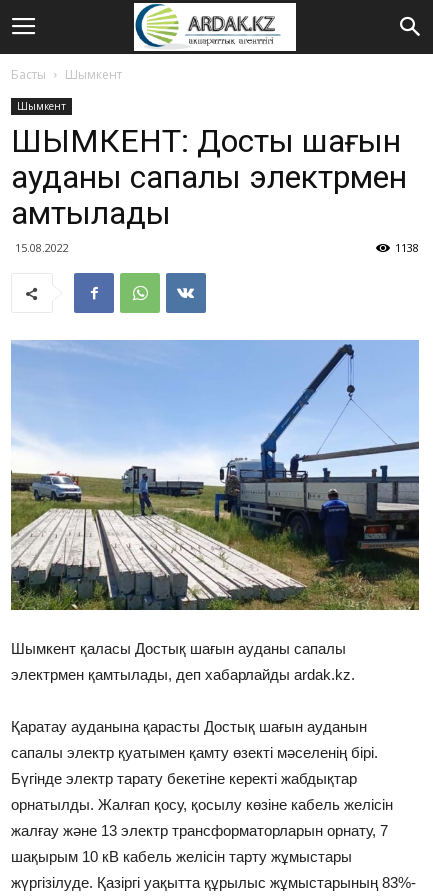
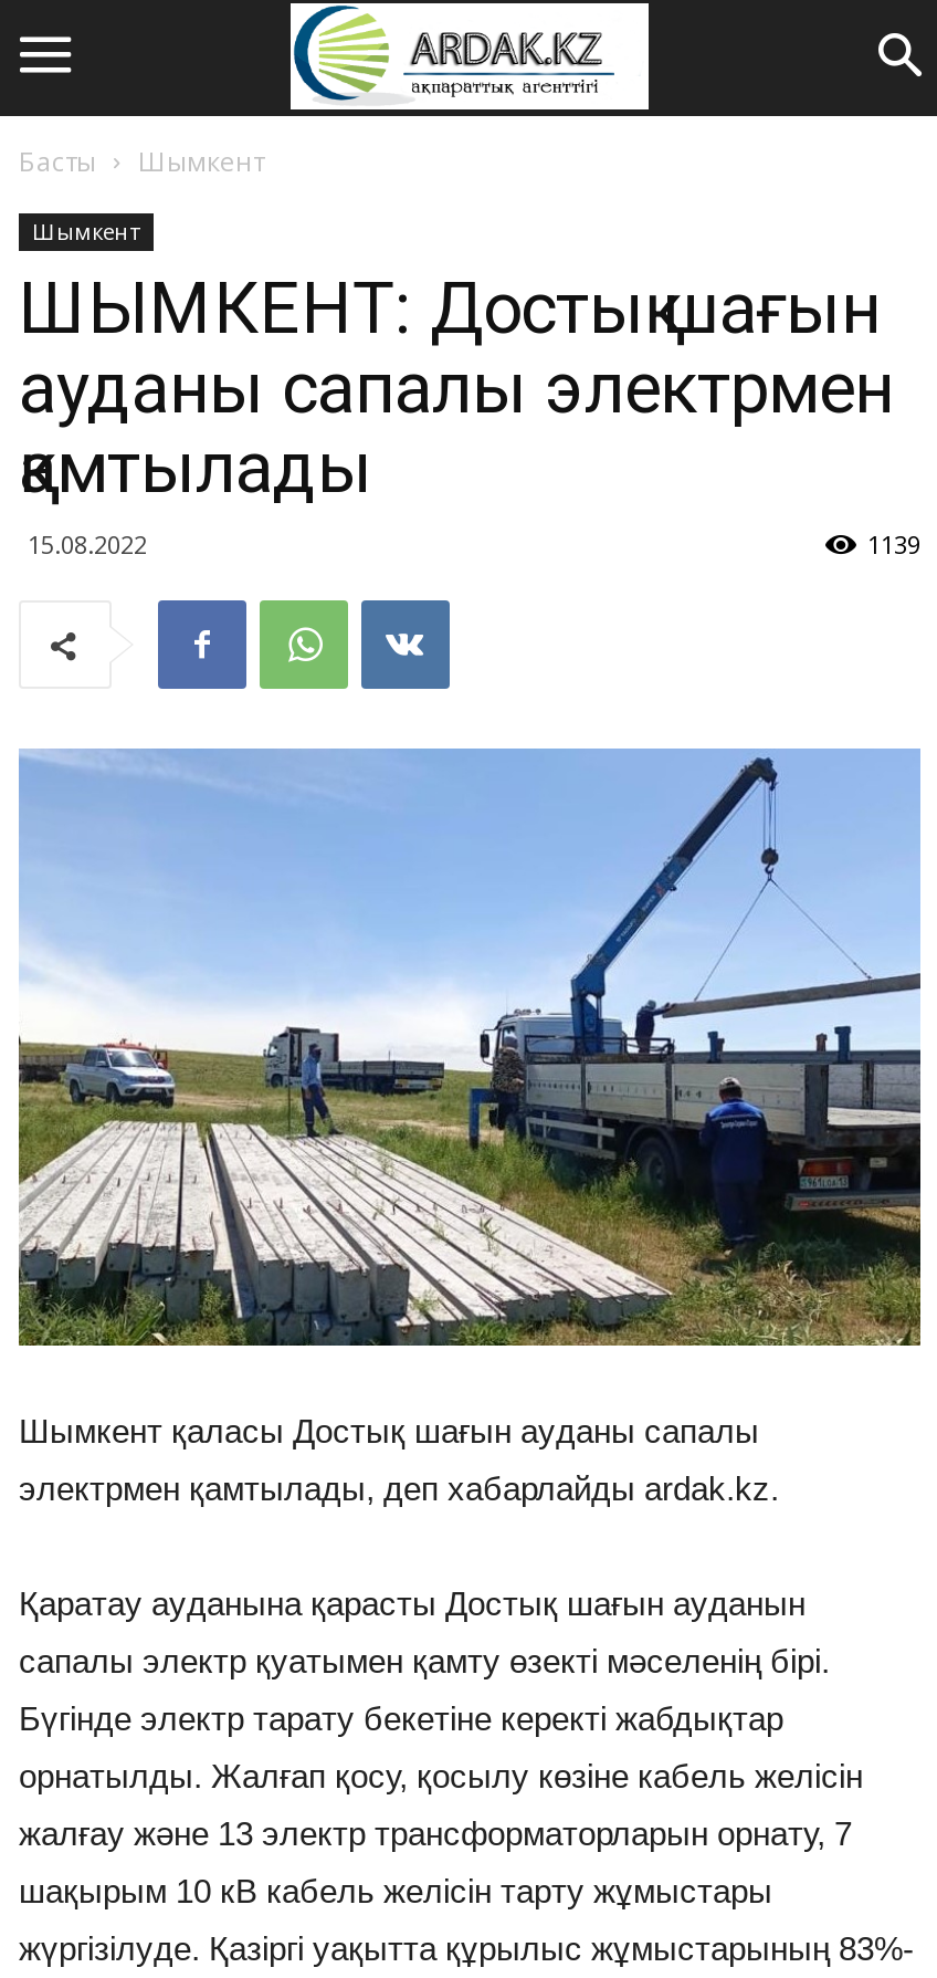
- 1138
+ 1139
